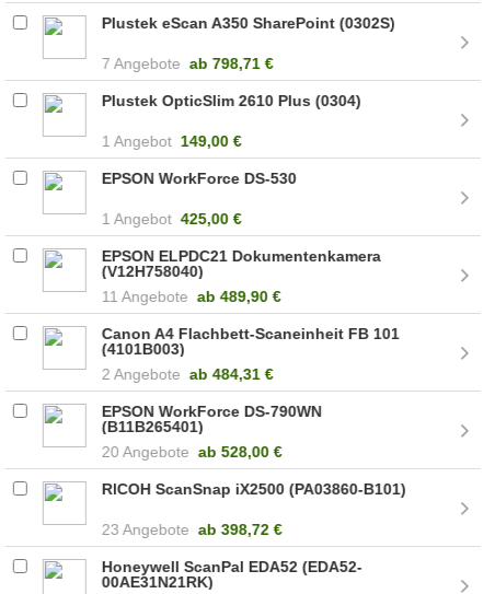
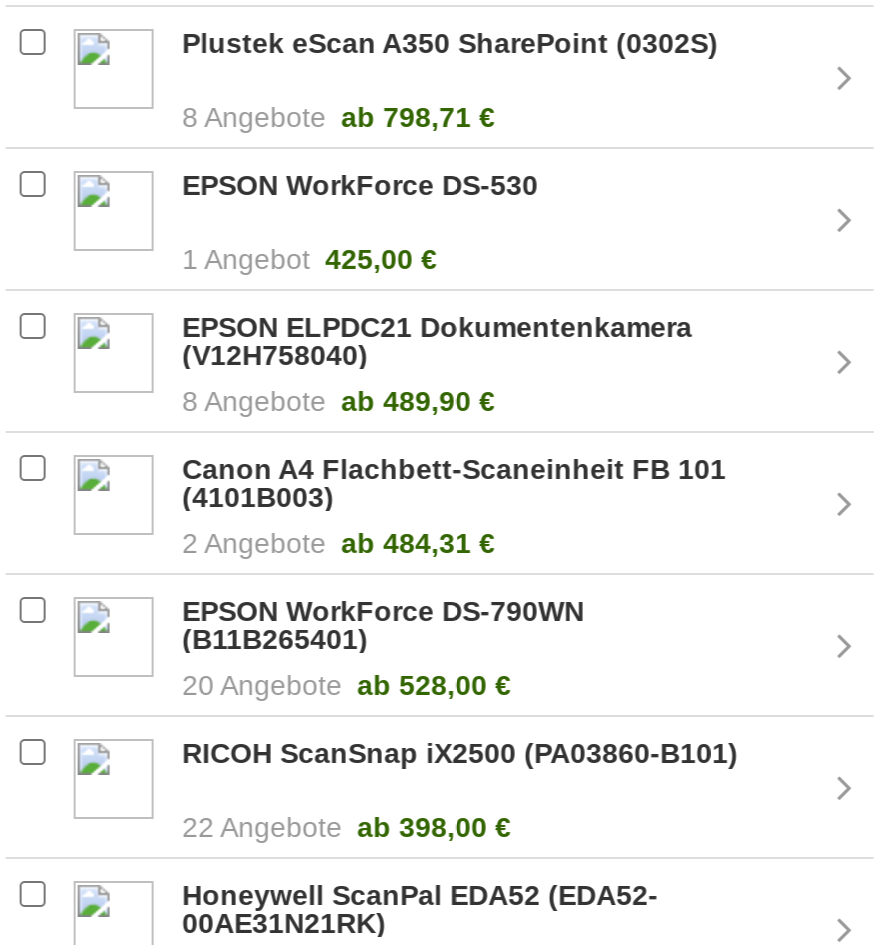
- 7 Angebote ab 798,71 €
- Plustek OpticSlim 2610 Plus (0304)
- 1 Angebot 149,00 €
+ 8 Angebote ab 798,71 €

- 11 Angebote ab 489,90 €
+ 8 Angebote ab 489,90 €

- 23 Angebote ab 398,72 €
+ 22 Angebote ab 398,00 €
